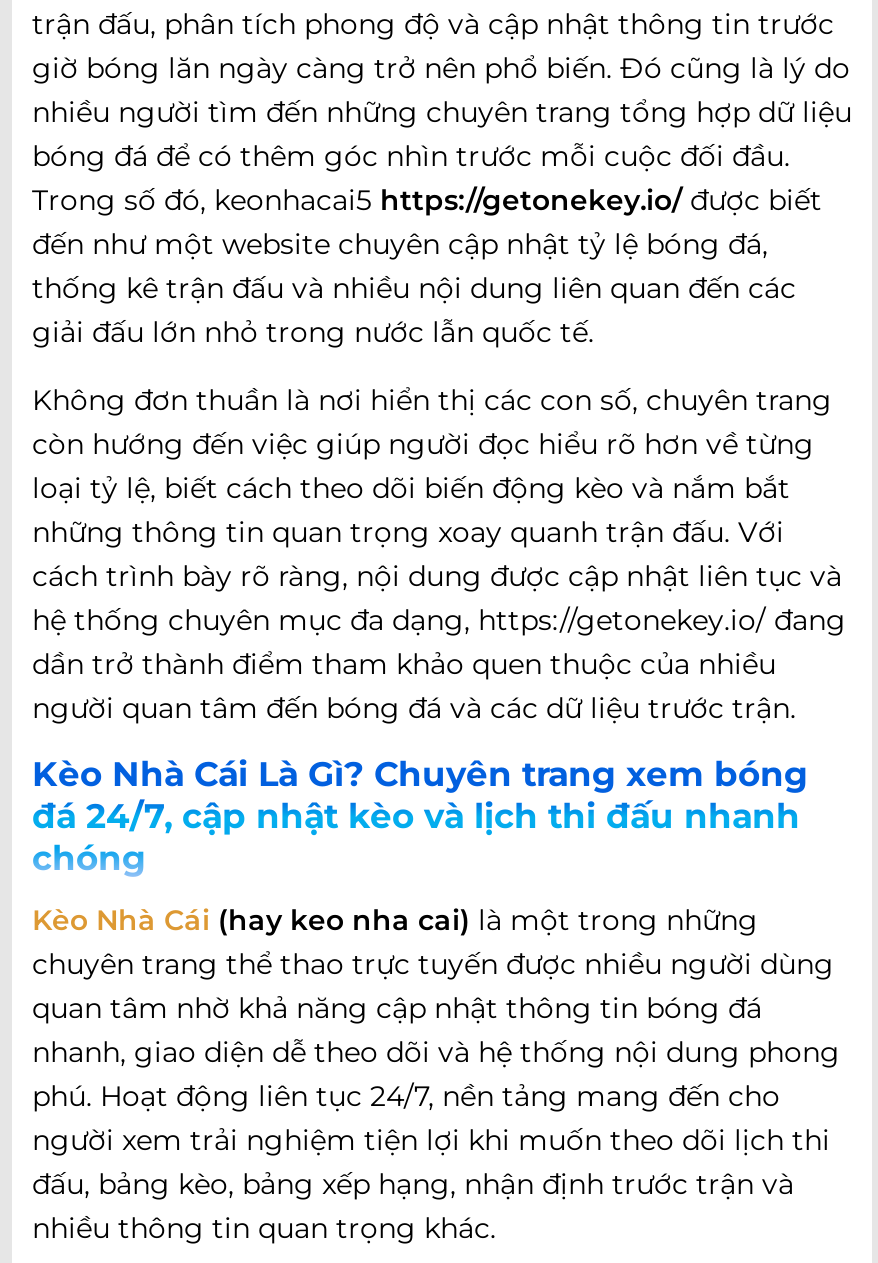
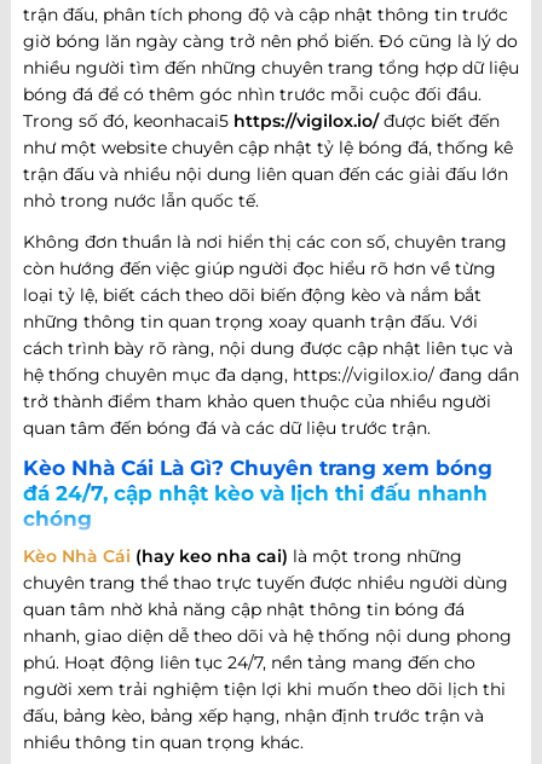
- Trong số đó, keonhacai5 https://getonekey.io/ được biết
- đến như một website chuyên cập nhật tỷ lệ bóng đá,
- thống kê trận đấu và nhiều nội dung liên quan đến các
- giải đấu lớn nhỏ trong nước lẫn quốc tế.
+ Trong số đó, keonhacai5 https://vigilox.io/ được biết đến
+ như một website chuyên cập nhật tỷ lệ bóng đá, thống kê
+ trận đấu và nhiều nội dung liên quan đến các giải đấu lớn
+ nhỏ trong nước lẫn quốc tế.

- hệ thống chuyên mục đa dạng, https://getonekey.io/ đang
- dần trở thành điểm tham khảo quen thuộc của nhiều
- người quan tâm đến bóng đá và các dữ liệu trước trận.
+ hệ thống chuyên mục đa dạng, https://vigilox.io/ đang dần
+ trở thành điểm tham khảo quen thuộc của nhiều người
+ quan tâm đến bóng đá và các dữ liệu trước trận.
